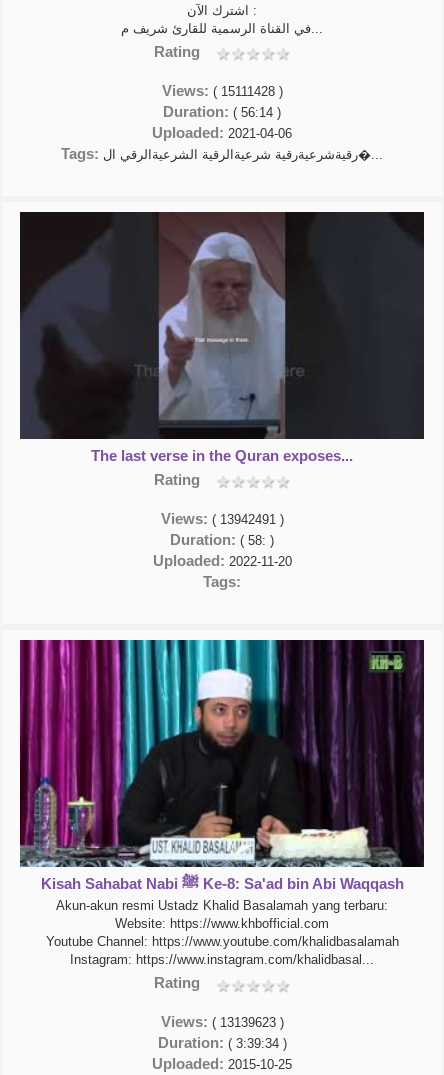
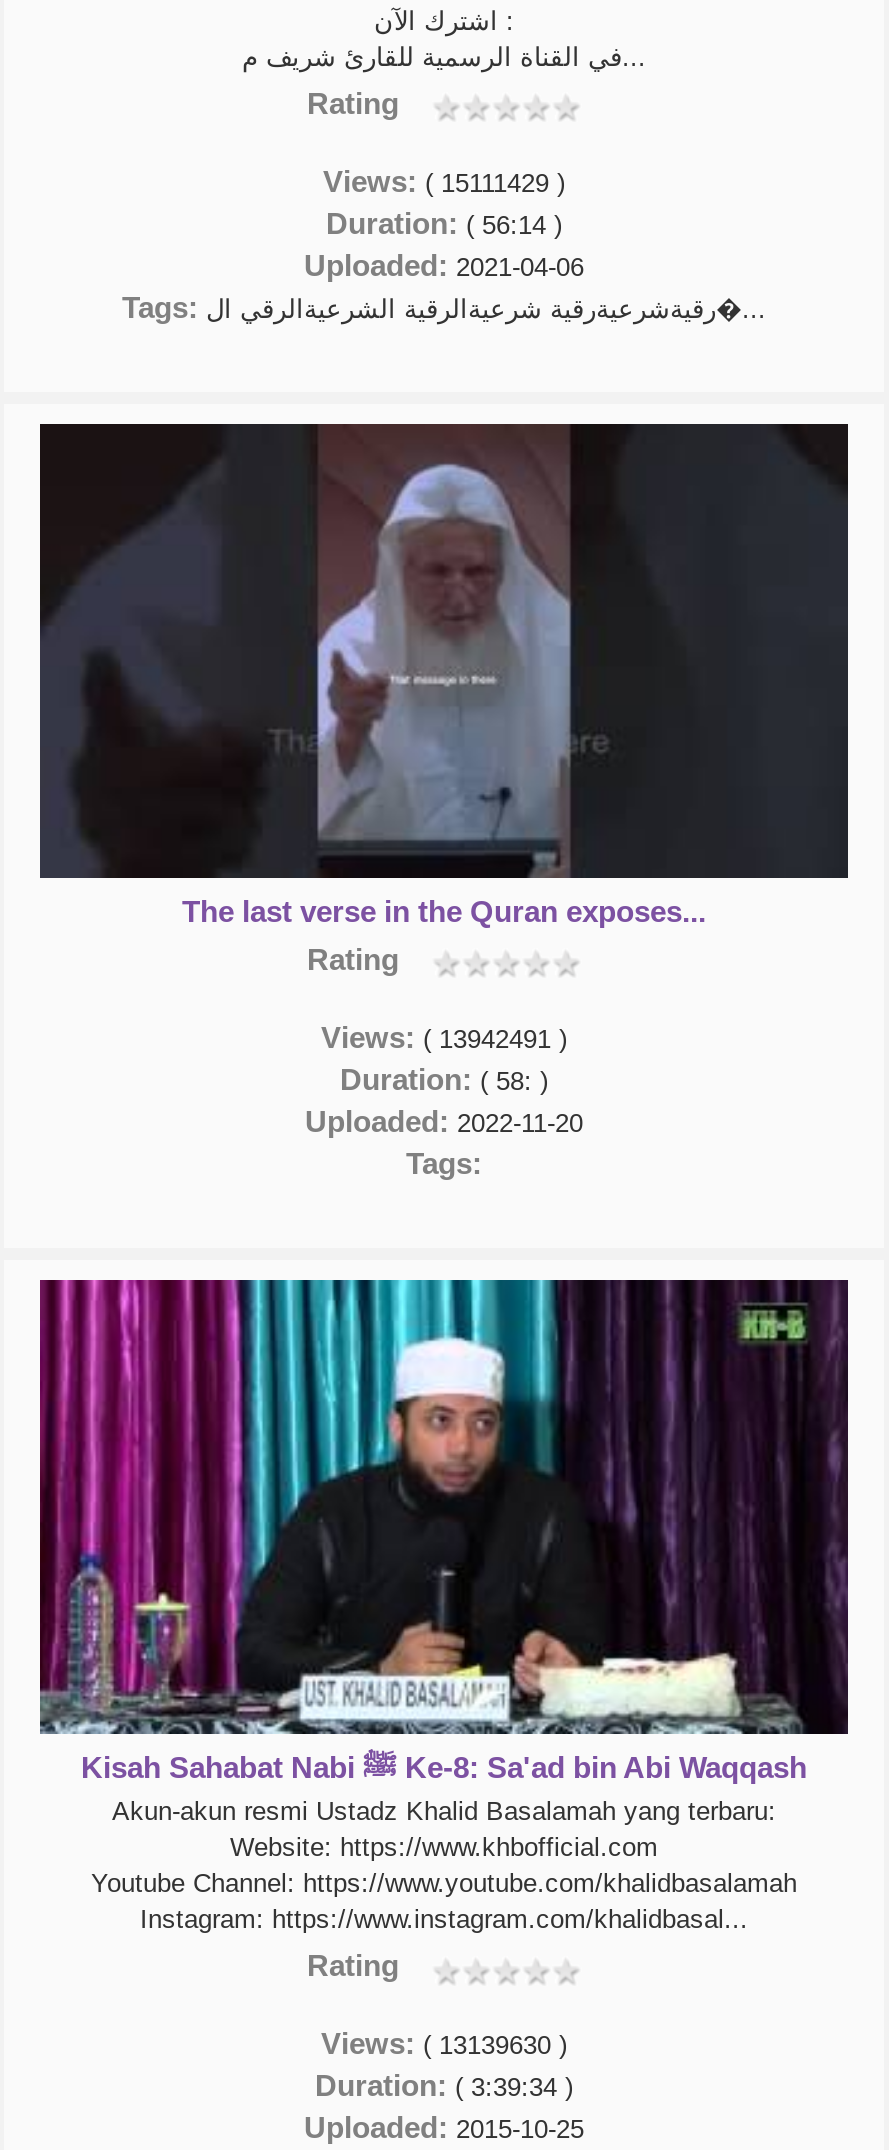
- Views: ( 15111428 )
+ Views: ( 15111429 )

- Views: ( 13139623 )
+ Views: ( 13139630 )
